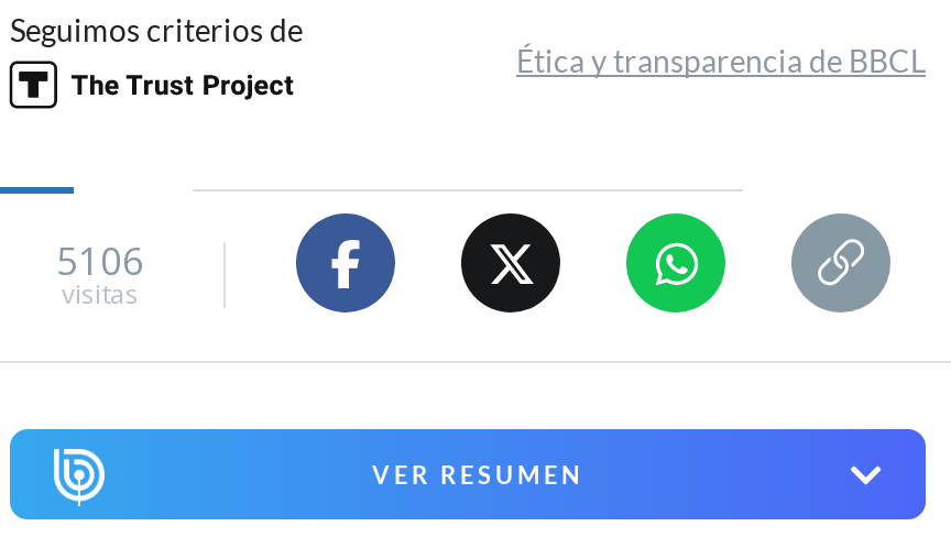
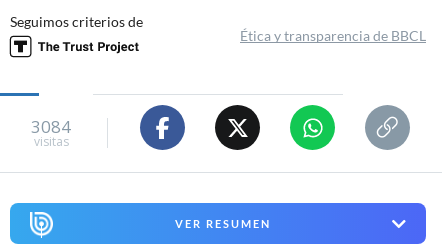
- 5106
+ 3084
